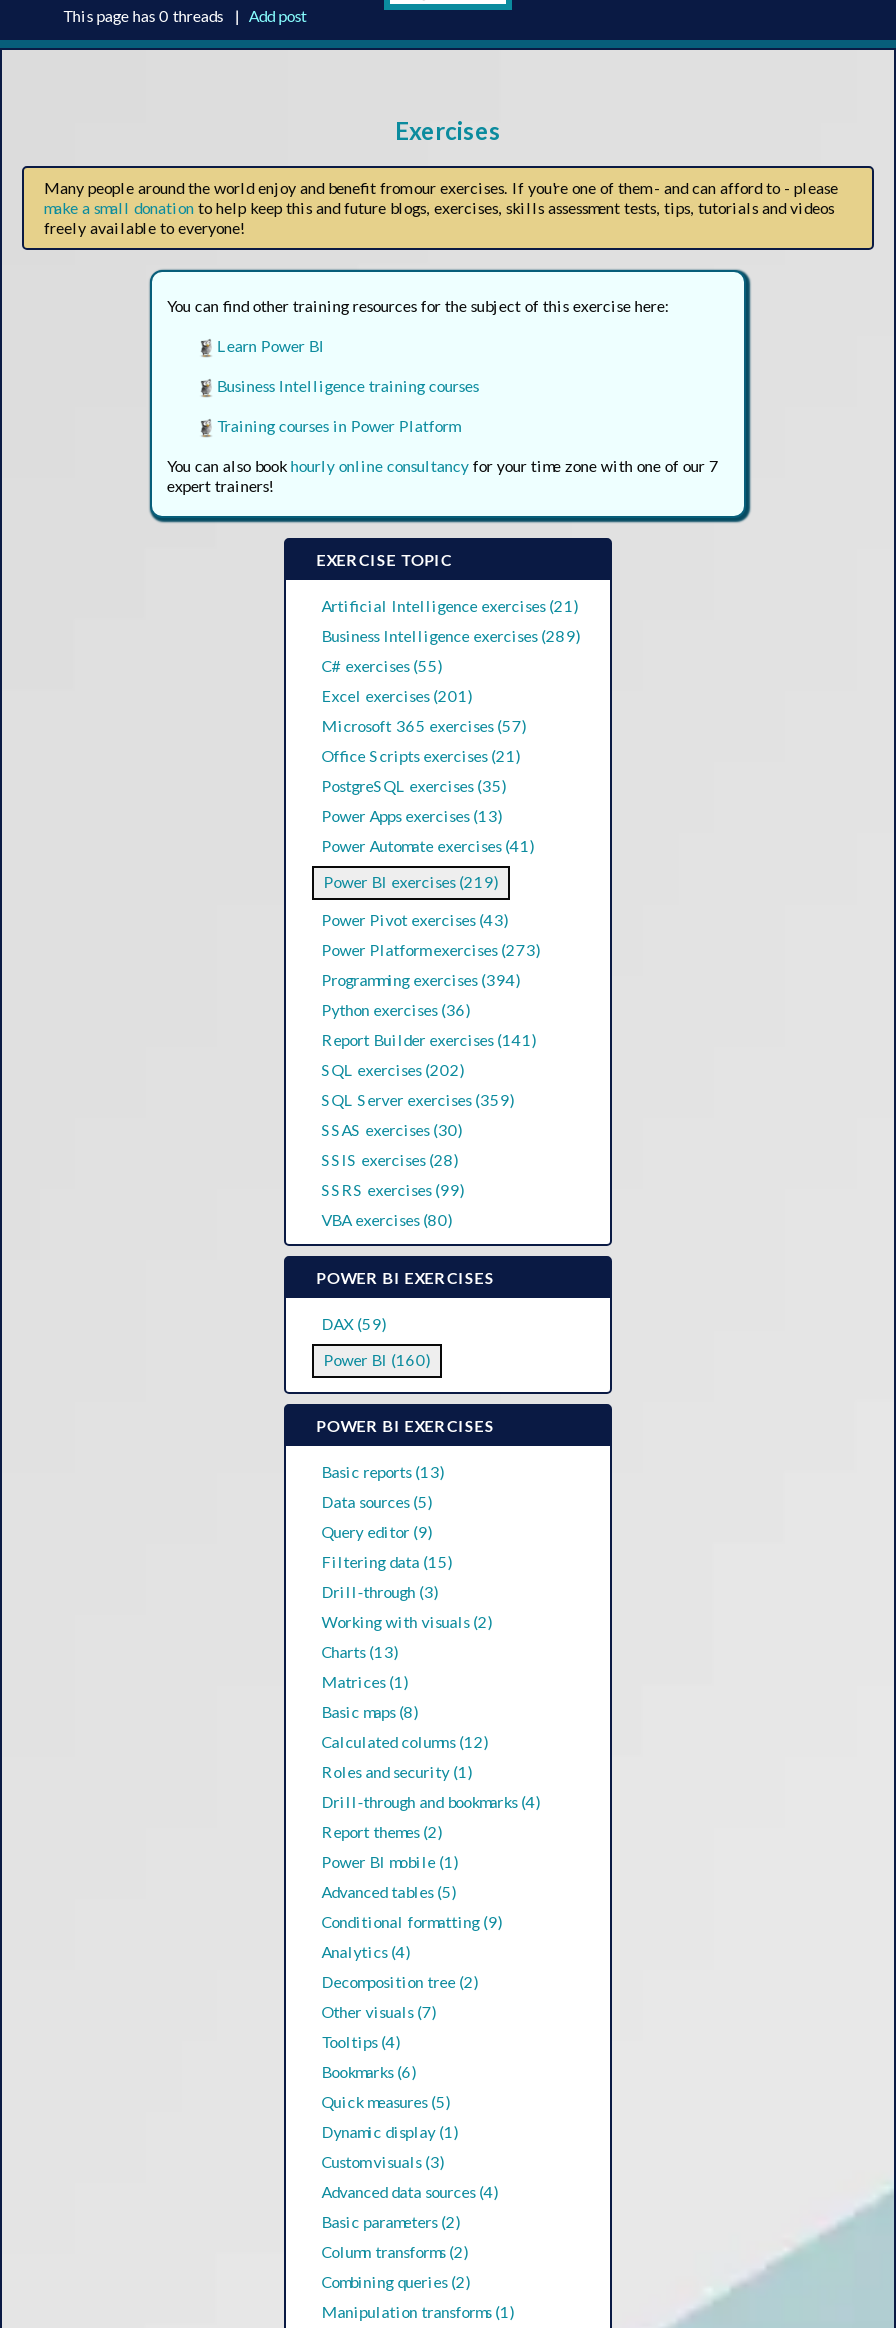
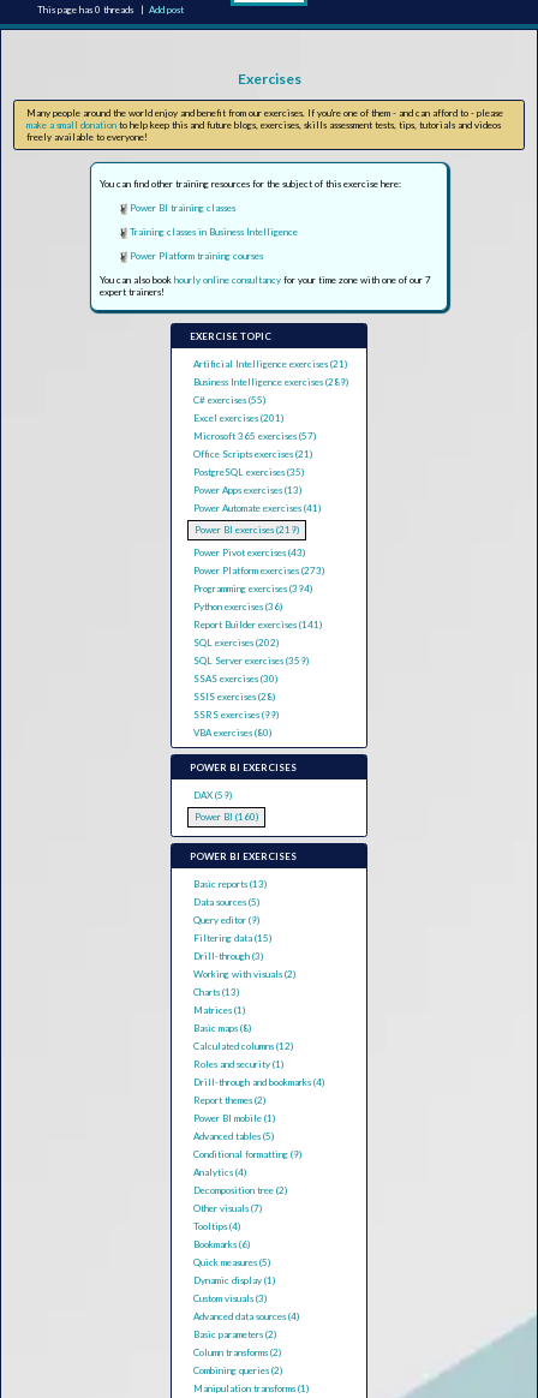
- Learn Power BI
+ Power BI training classes

- Business Intelligence training courses
+ Training classes in Business Intelligence

- Training courses in Power Platform
+ Power Platform training courses
